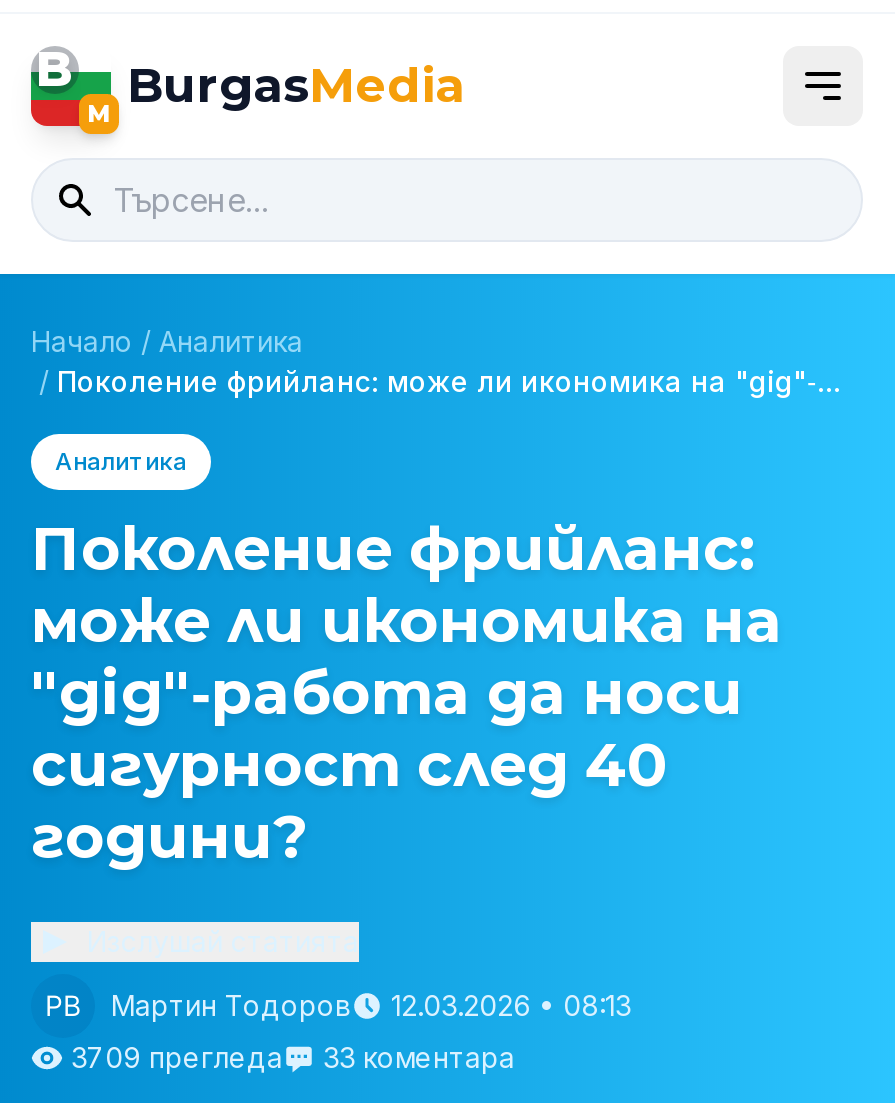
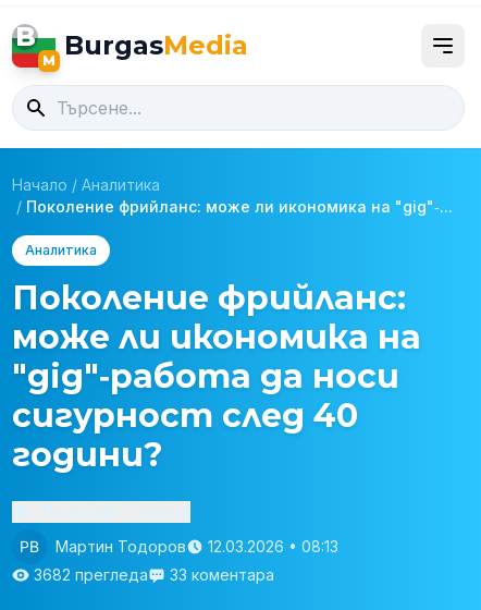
- 3709 прегледа 33 коментара
+ 3682 прегледа 33 коментара
